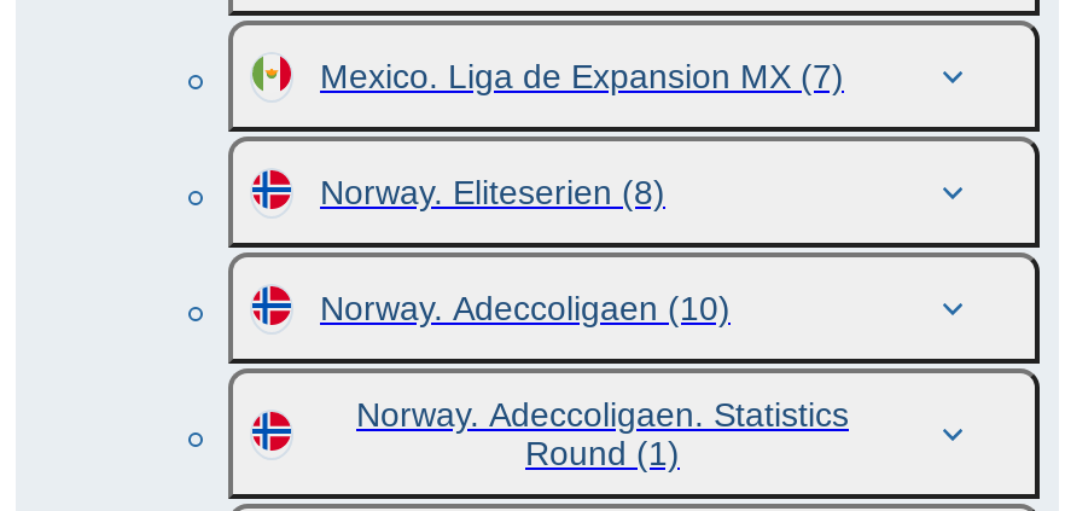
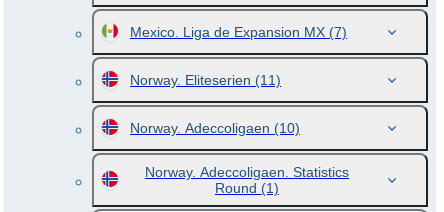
- Norway. Eliteserien (8)
+ Norway. Eliteserien (11)
